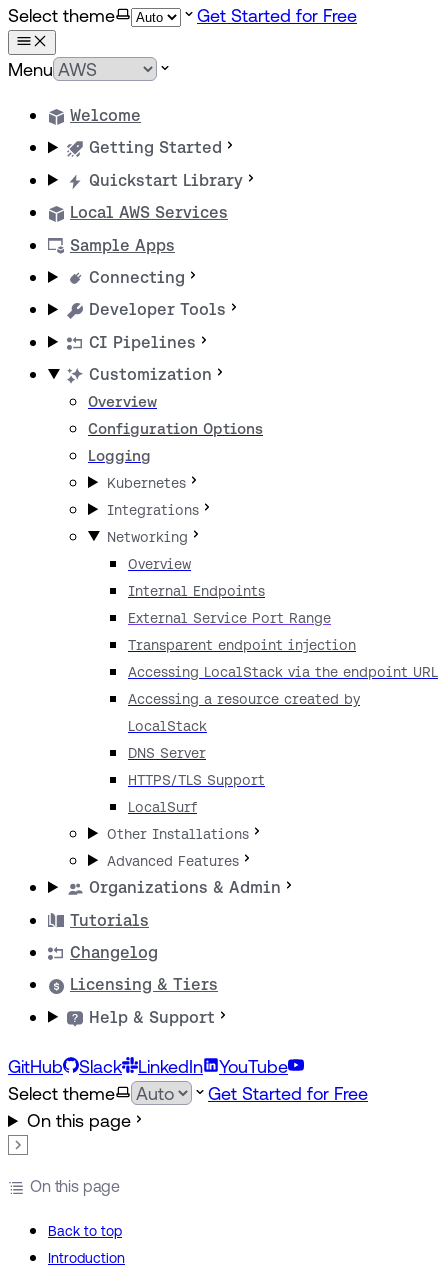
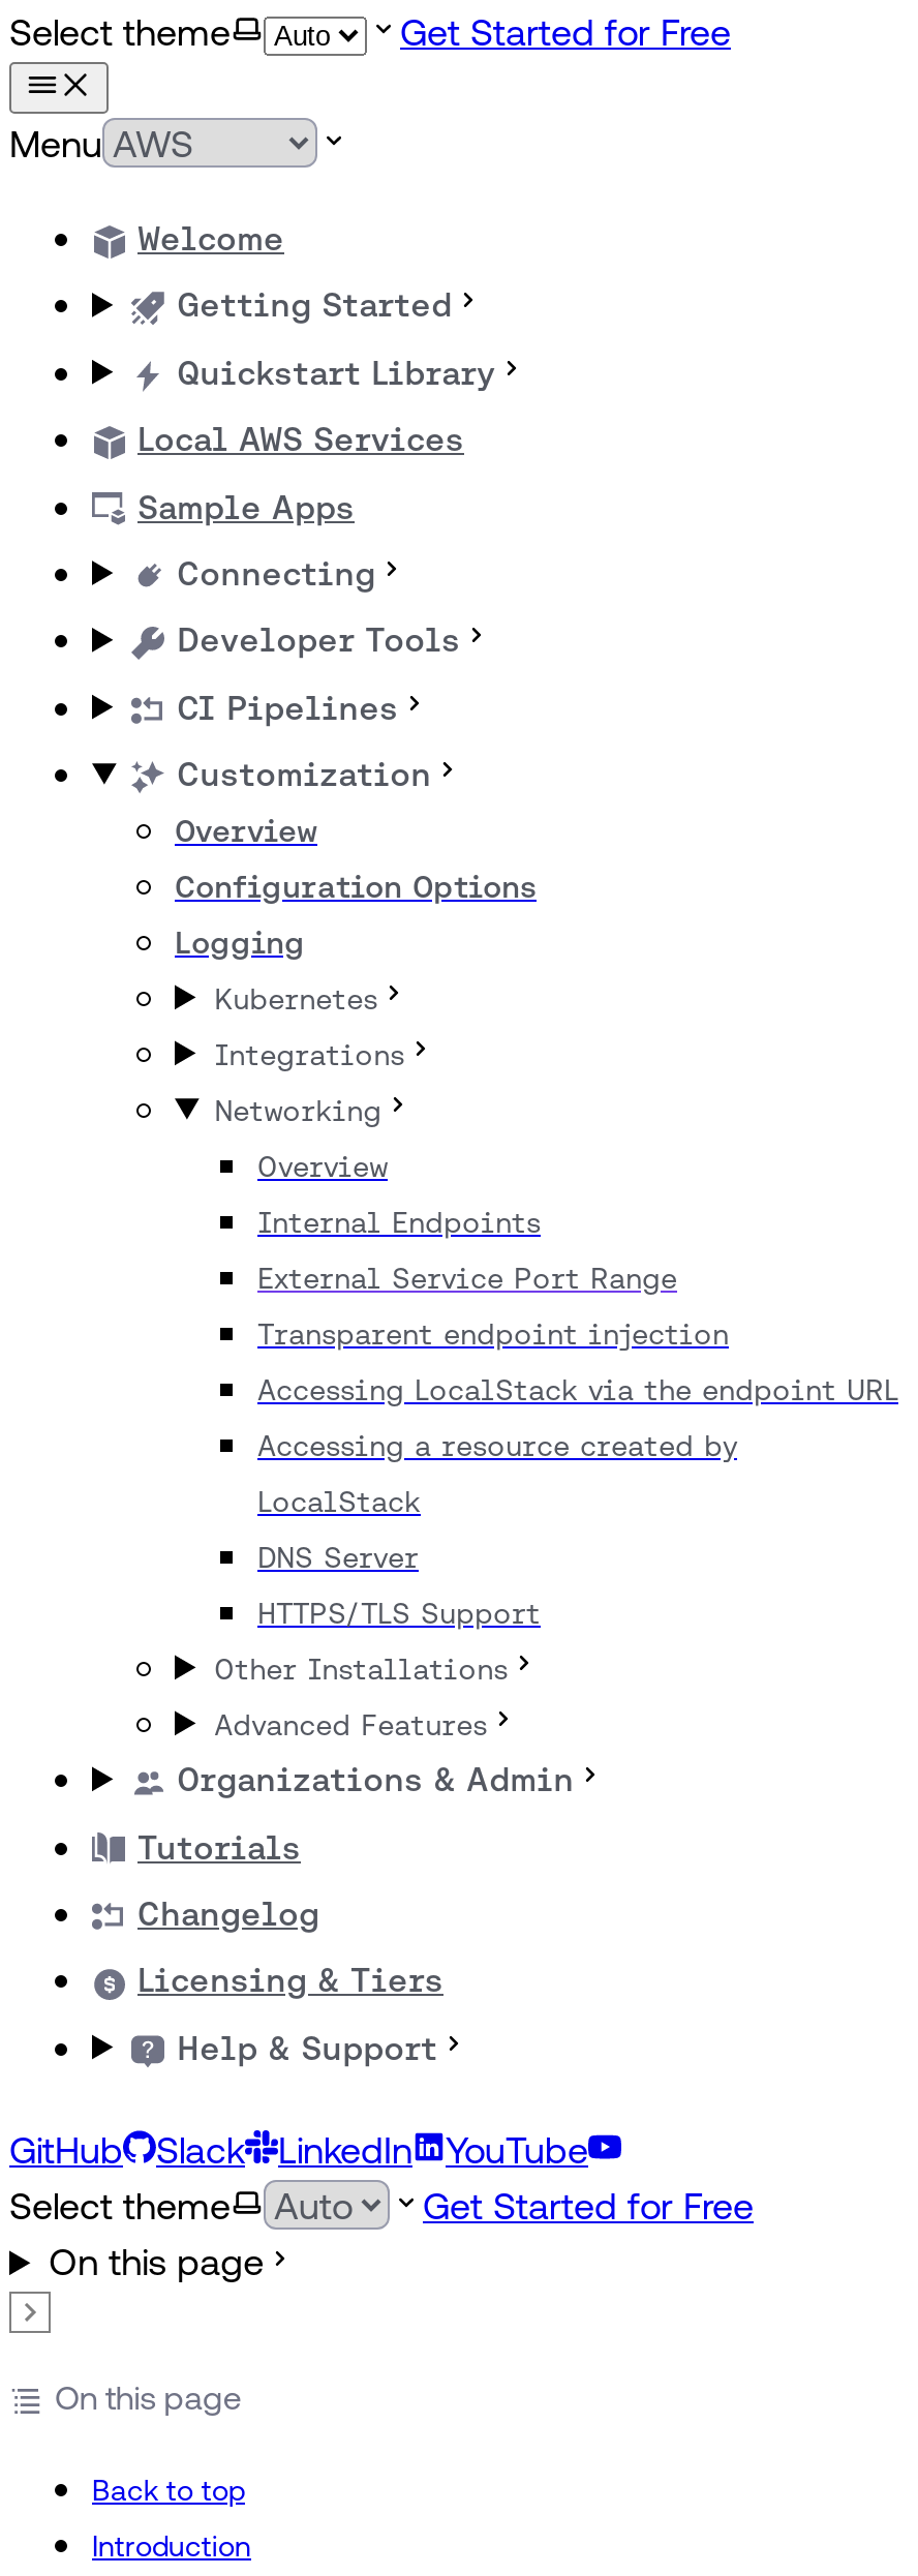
- LocalSurf
